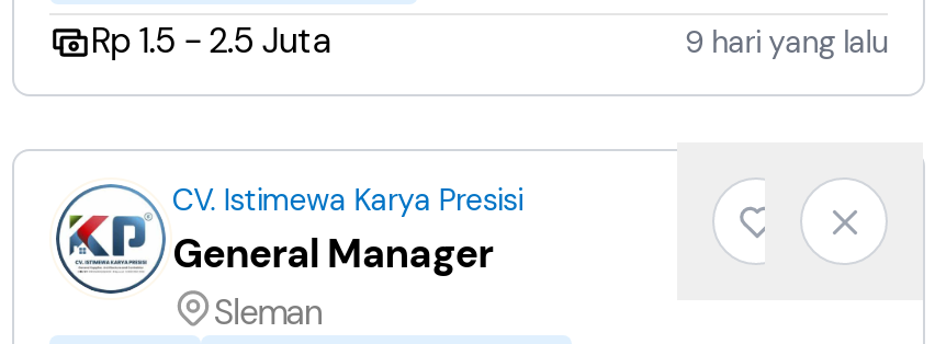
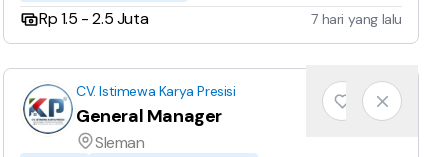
- 9 hari yang lalu
+ 7 hari yang lalu
